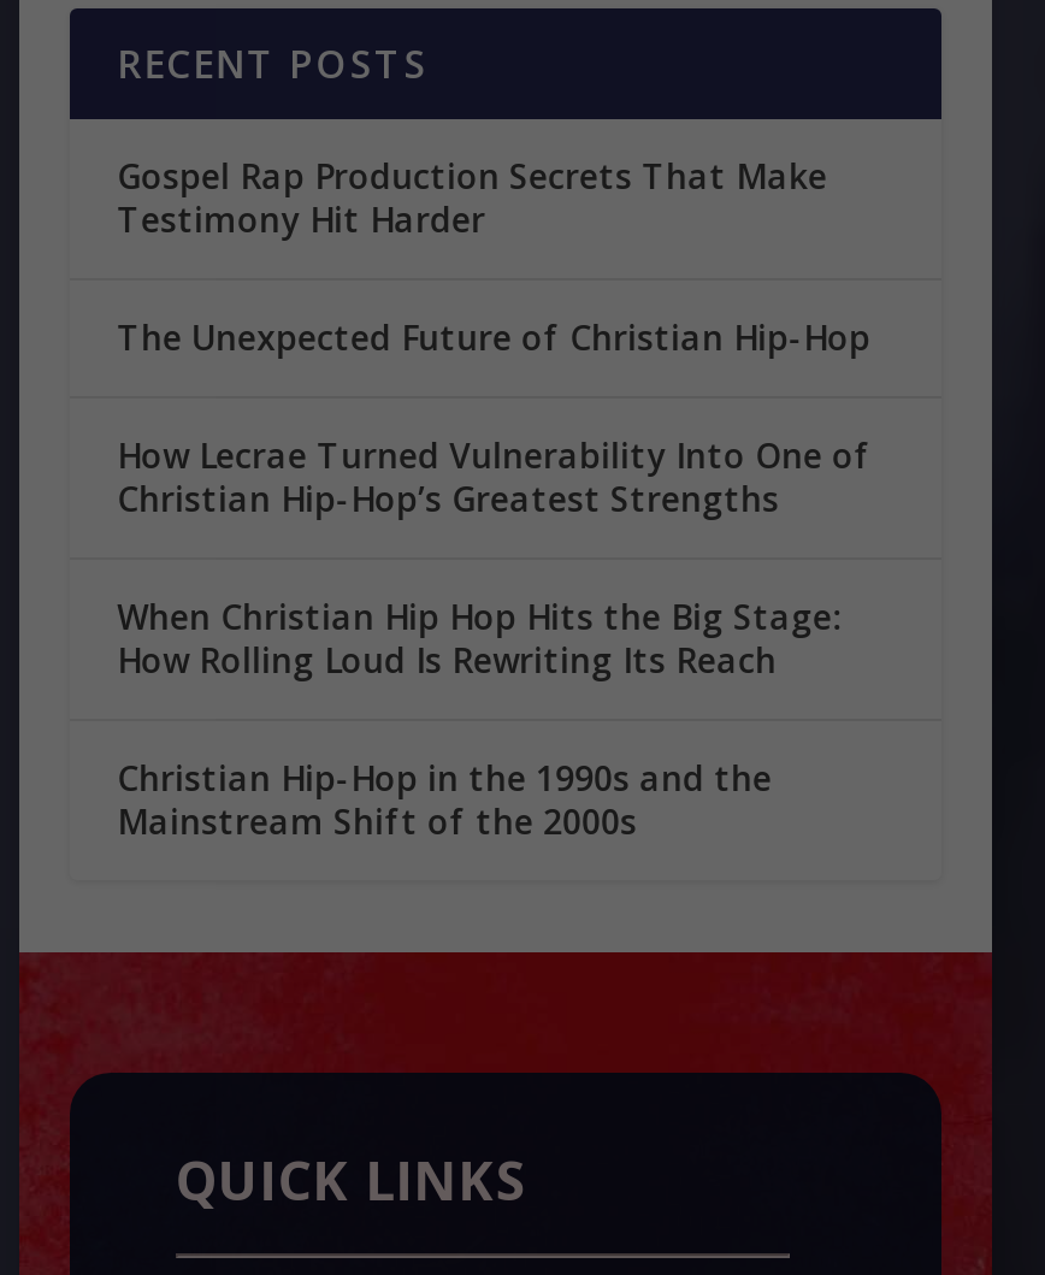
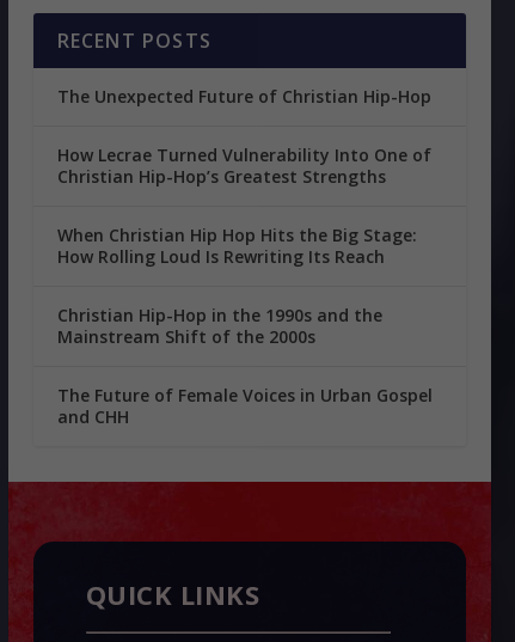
- Gospel Rap Production Secrets That Make
- Testimony Hit Harder

moved up: The Unexpected Future of Christian Hip-Hop | How Lecrae Turned Vulnerability Into One of | Christian Hip-Hop’s Greatest Strengths | When Christian Hip Hop Hits the Big Stage: | How Rolling Loud Is Rewriting Its Reach | Christian Hip-Hop in the 1990s and the | Mainstream Shift of the 2000s

+ The Future of Female Voices in Urban Gospel
+ and CHH
